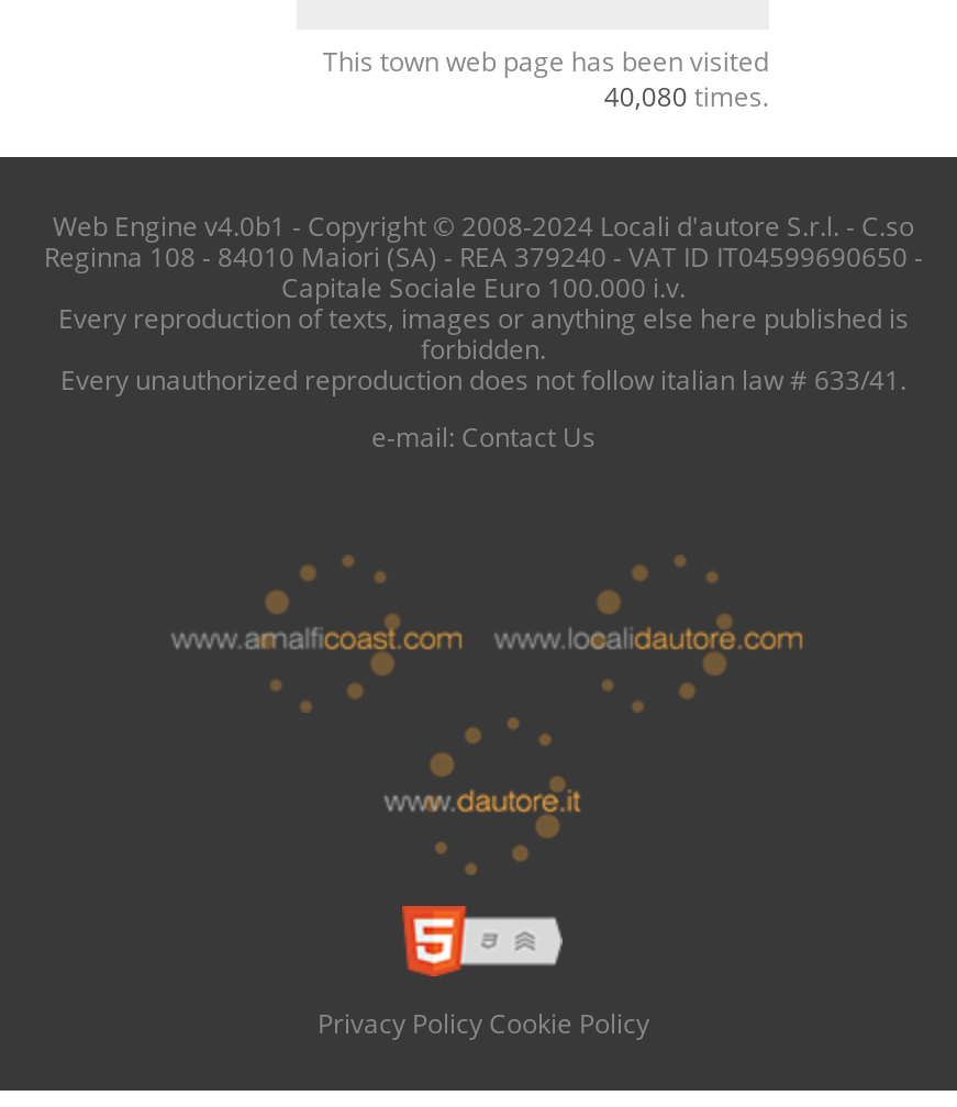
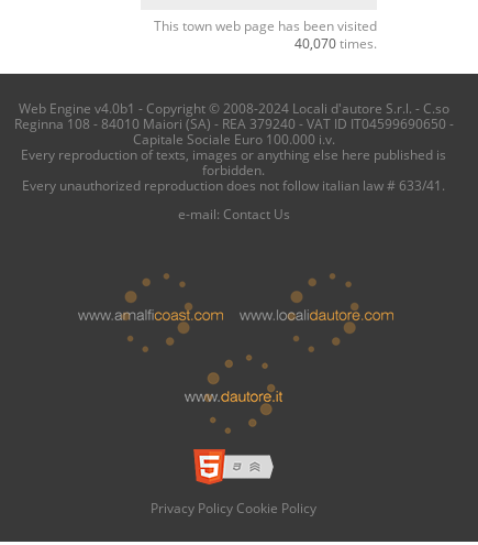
- 40,080 times.
+ 40,070 times.
